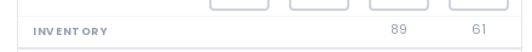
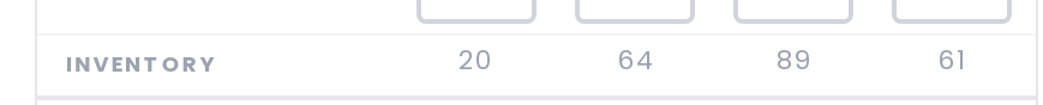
+ 20
+ 64
